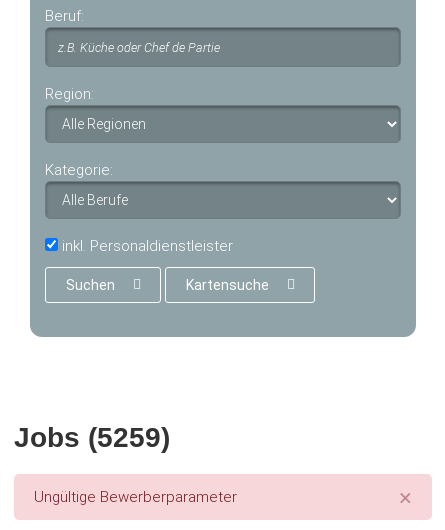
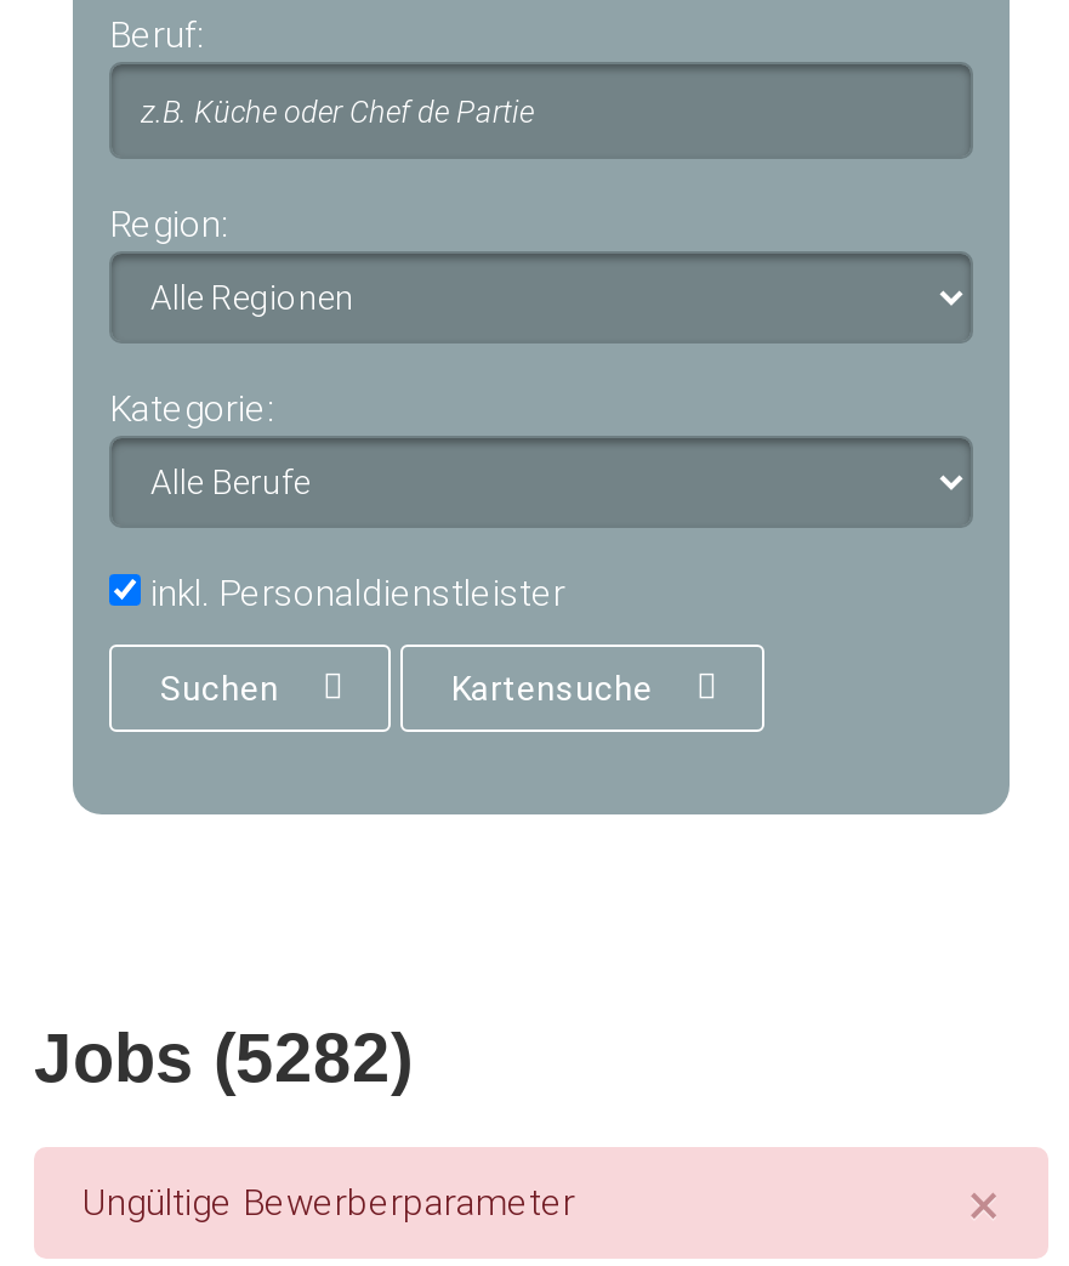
- Jobs (5259)
+ Jobs (5282)
